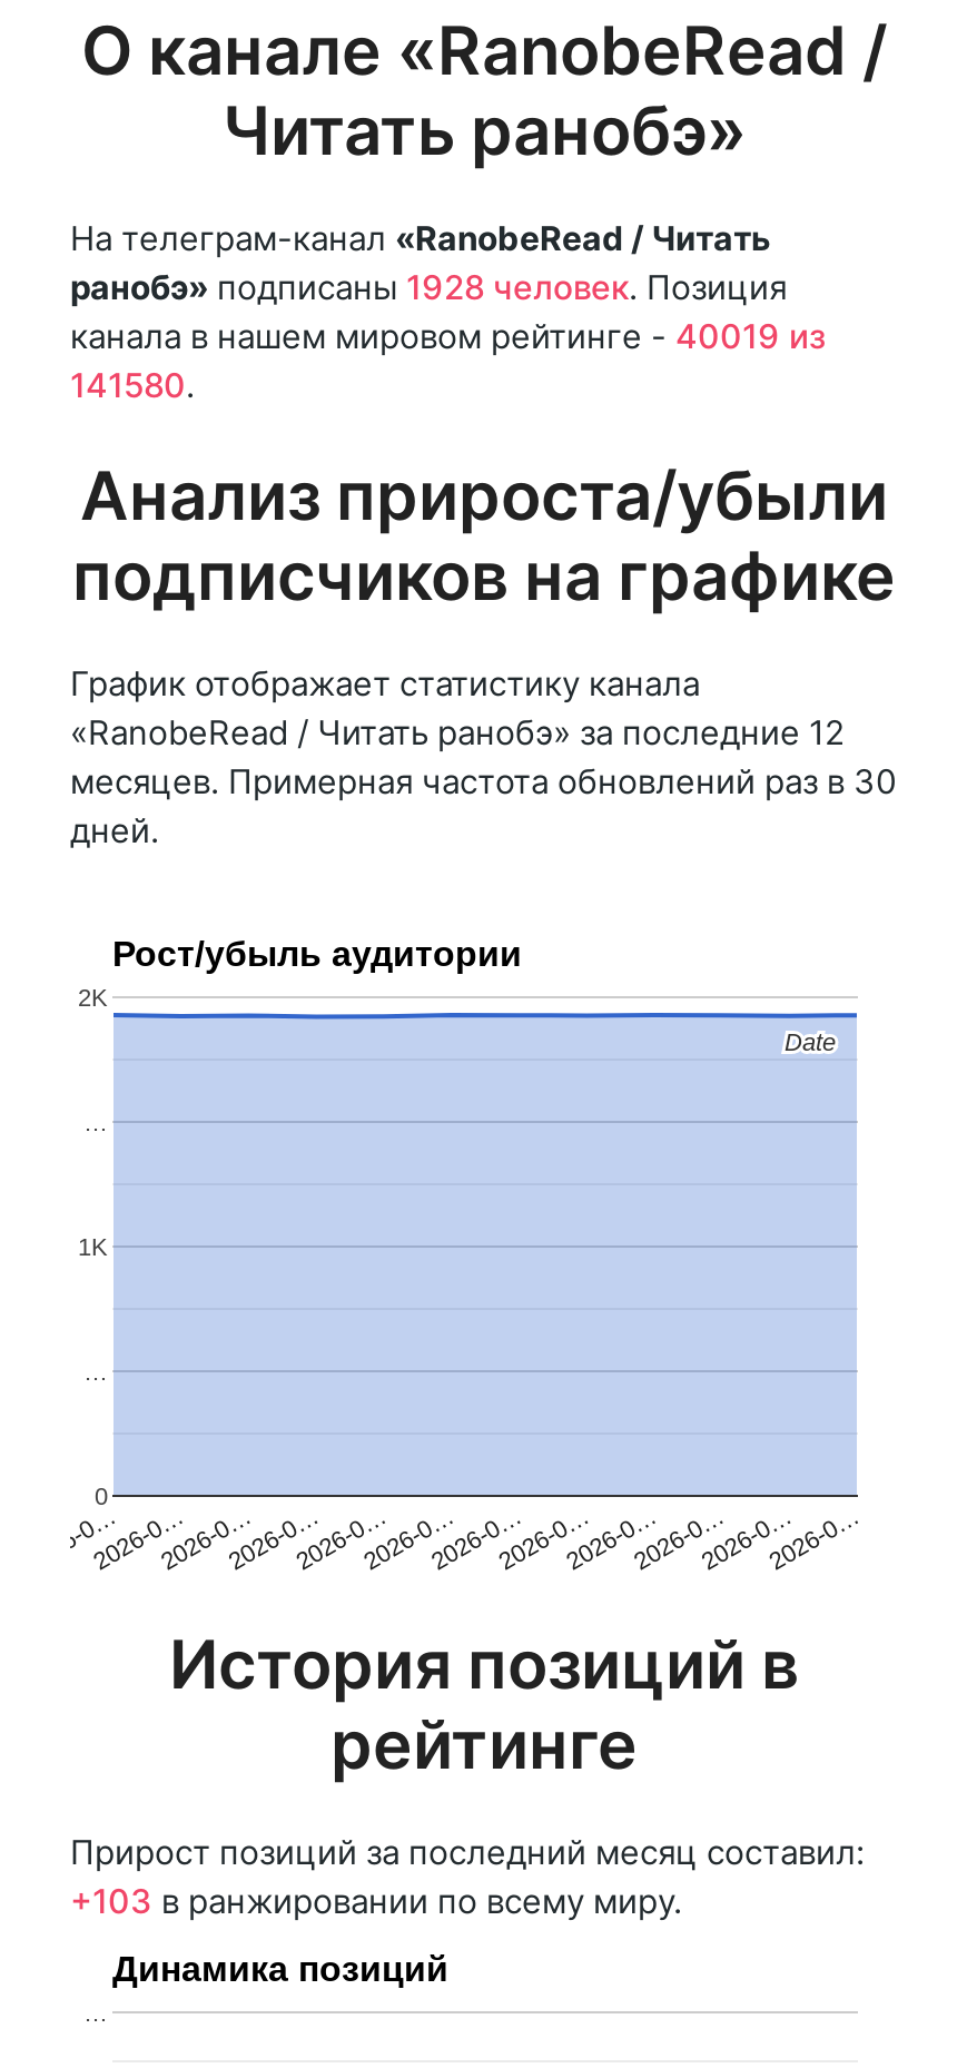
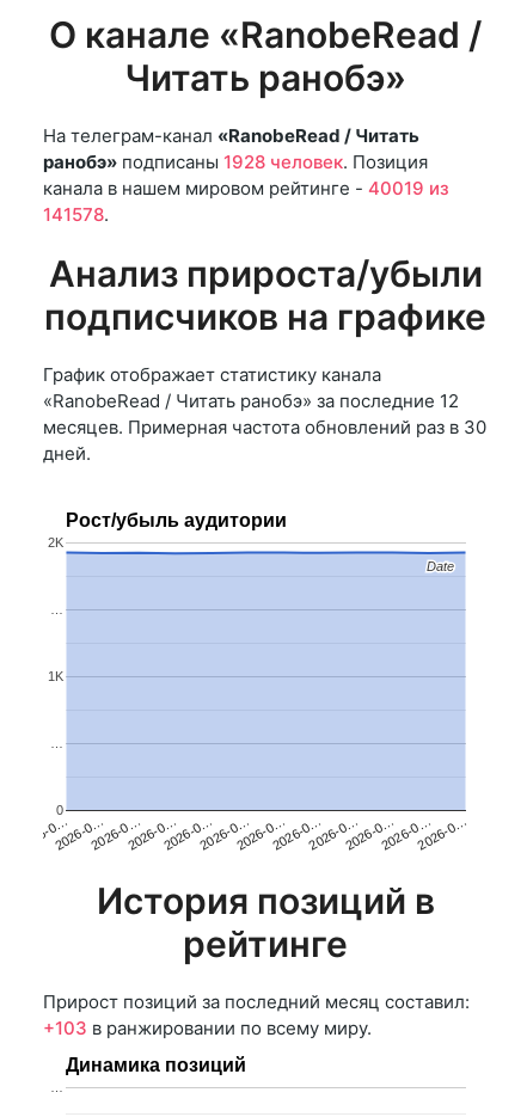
- 141580.
+ 141578.
